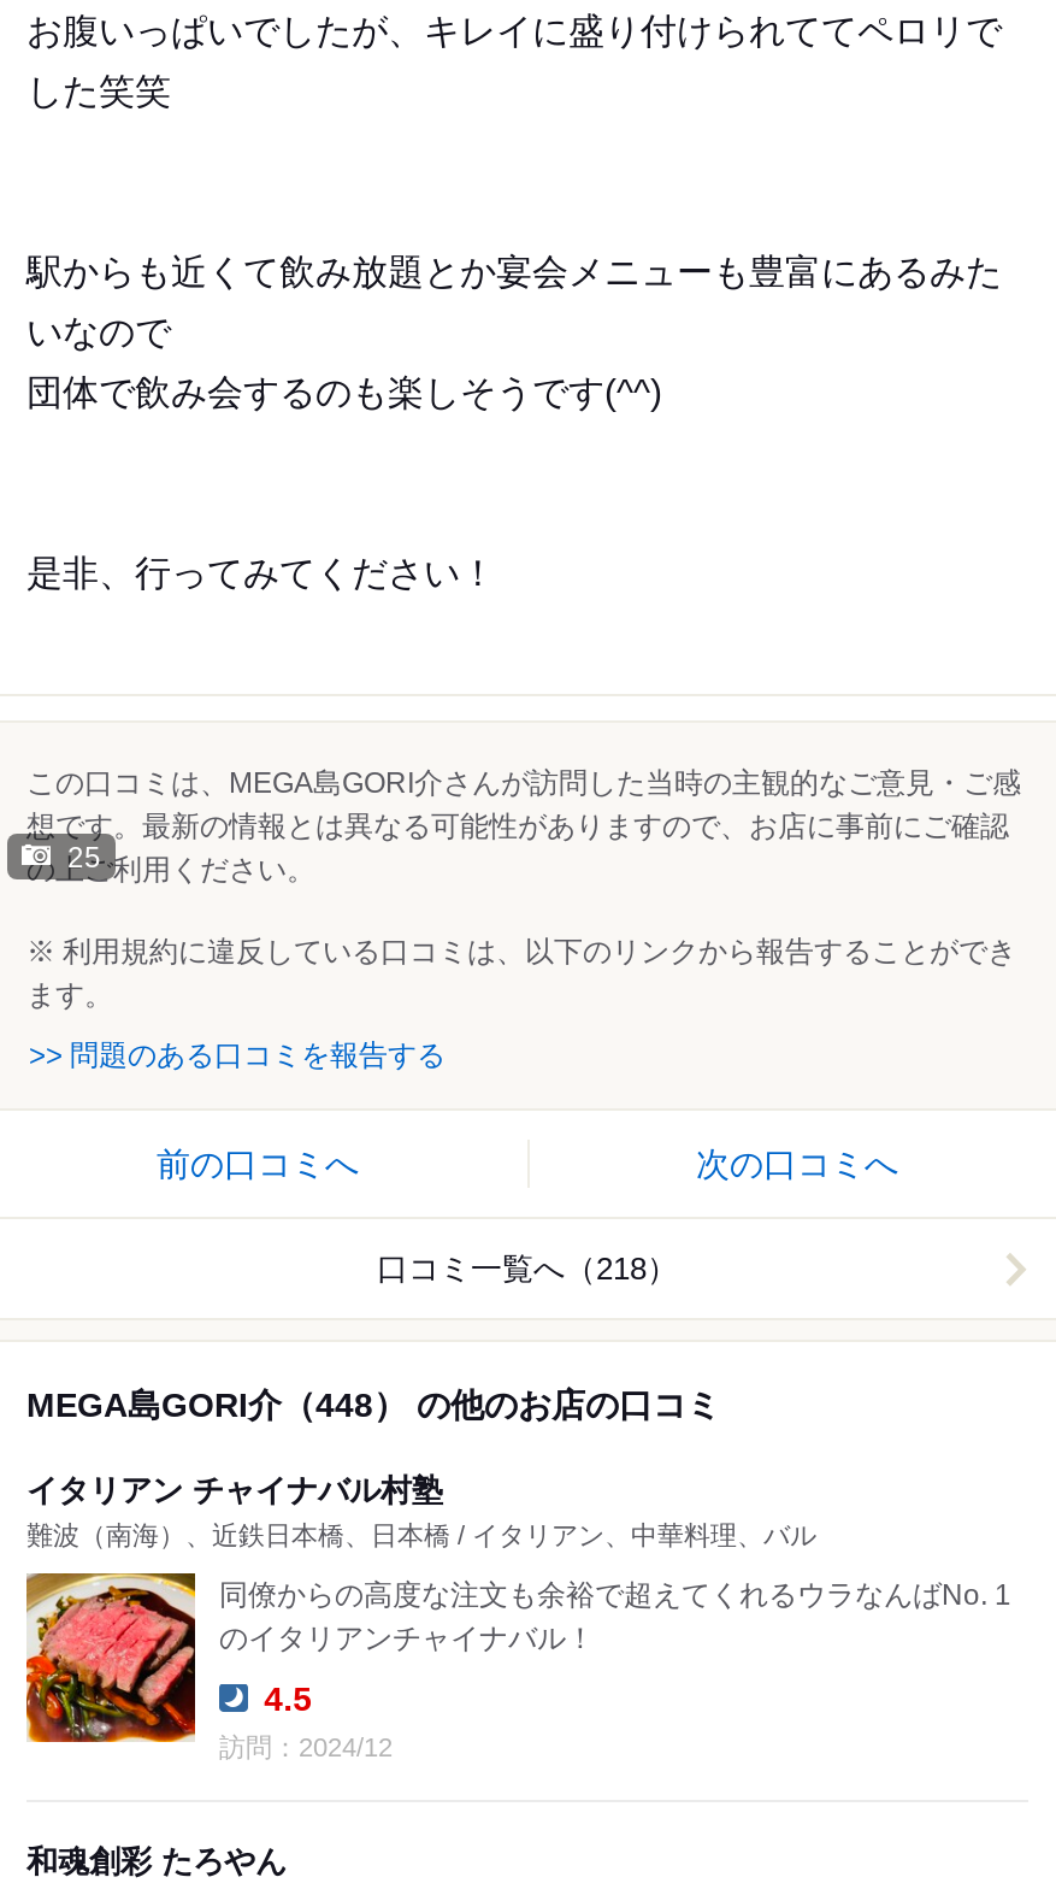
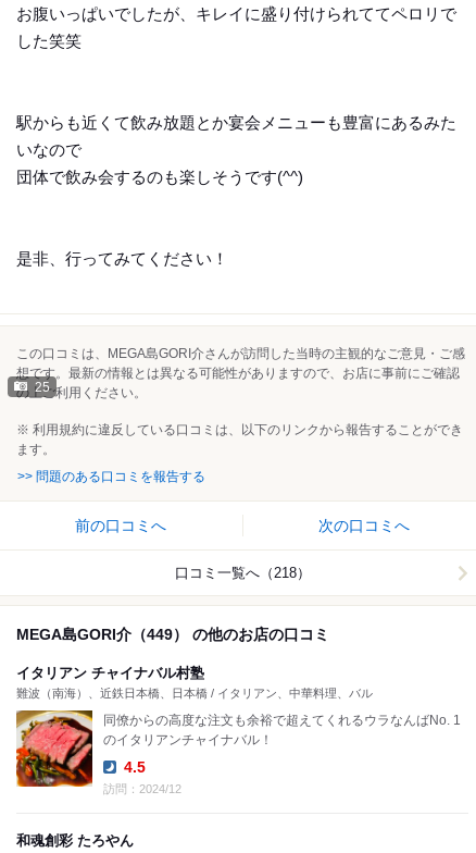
- MEGA島GORI介（448） の他のお店の口コミ
+ MEGA島GORI介（449） の他のお店の口コミ
